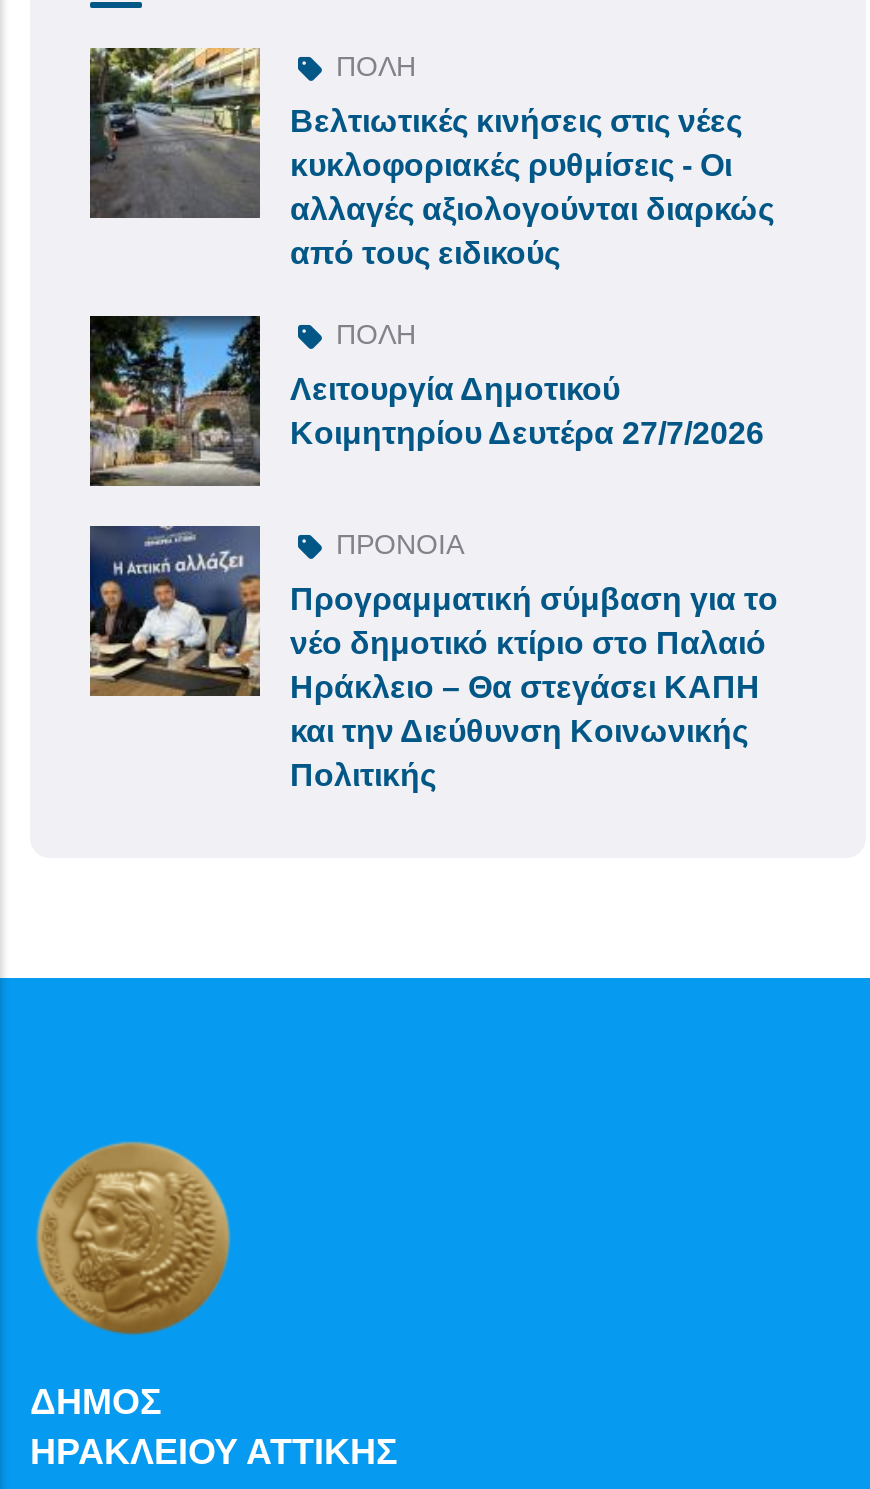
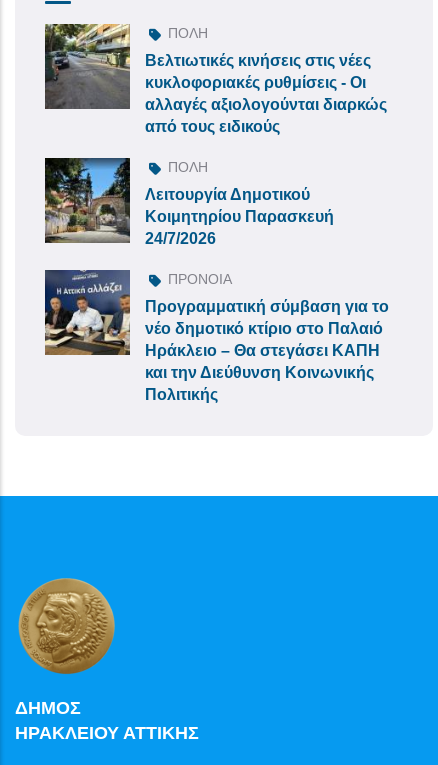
- Κοιμητηρίου Δευτέρα 27/7/2026
+ Κοιμητηρίου Παρασκευή
+ 24/7/2026
